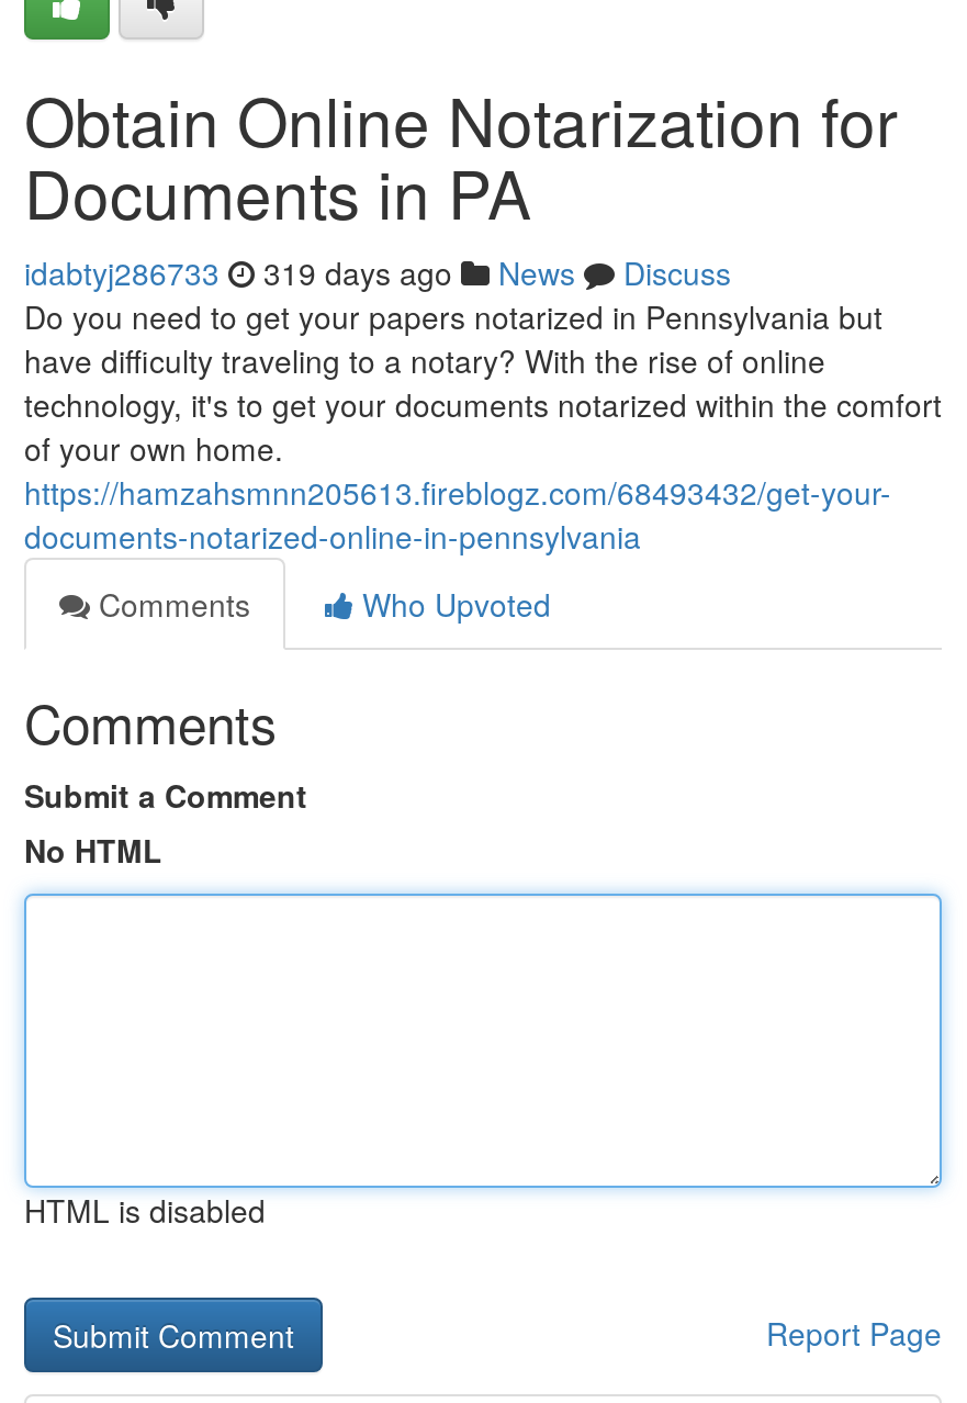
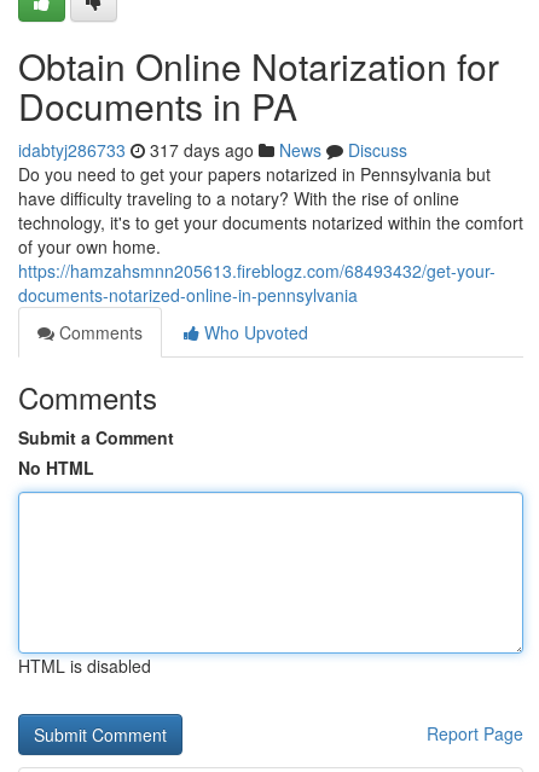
- idabtyj286733 319 days ago News Discuss
+ idabtyj286733 317 days ago News Discuss
